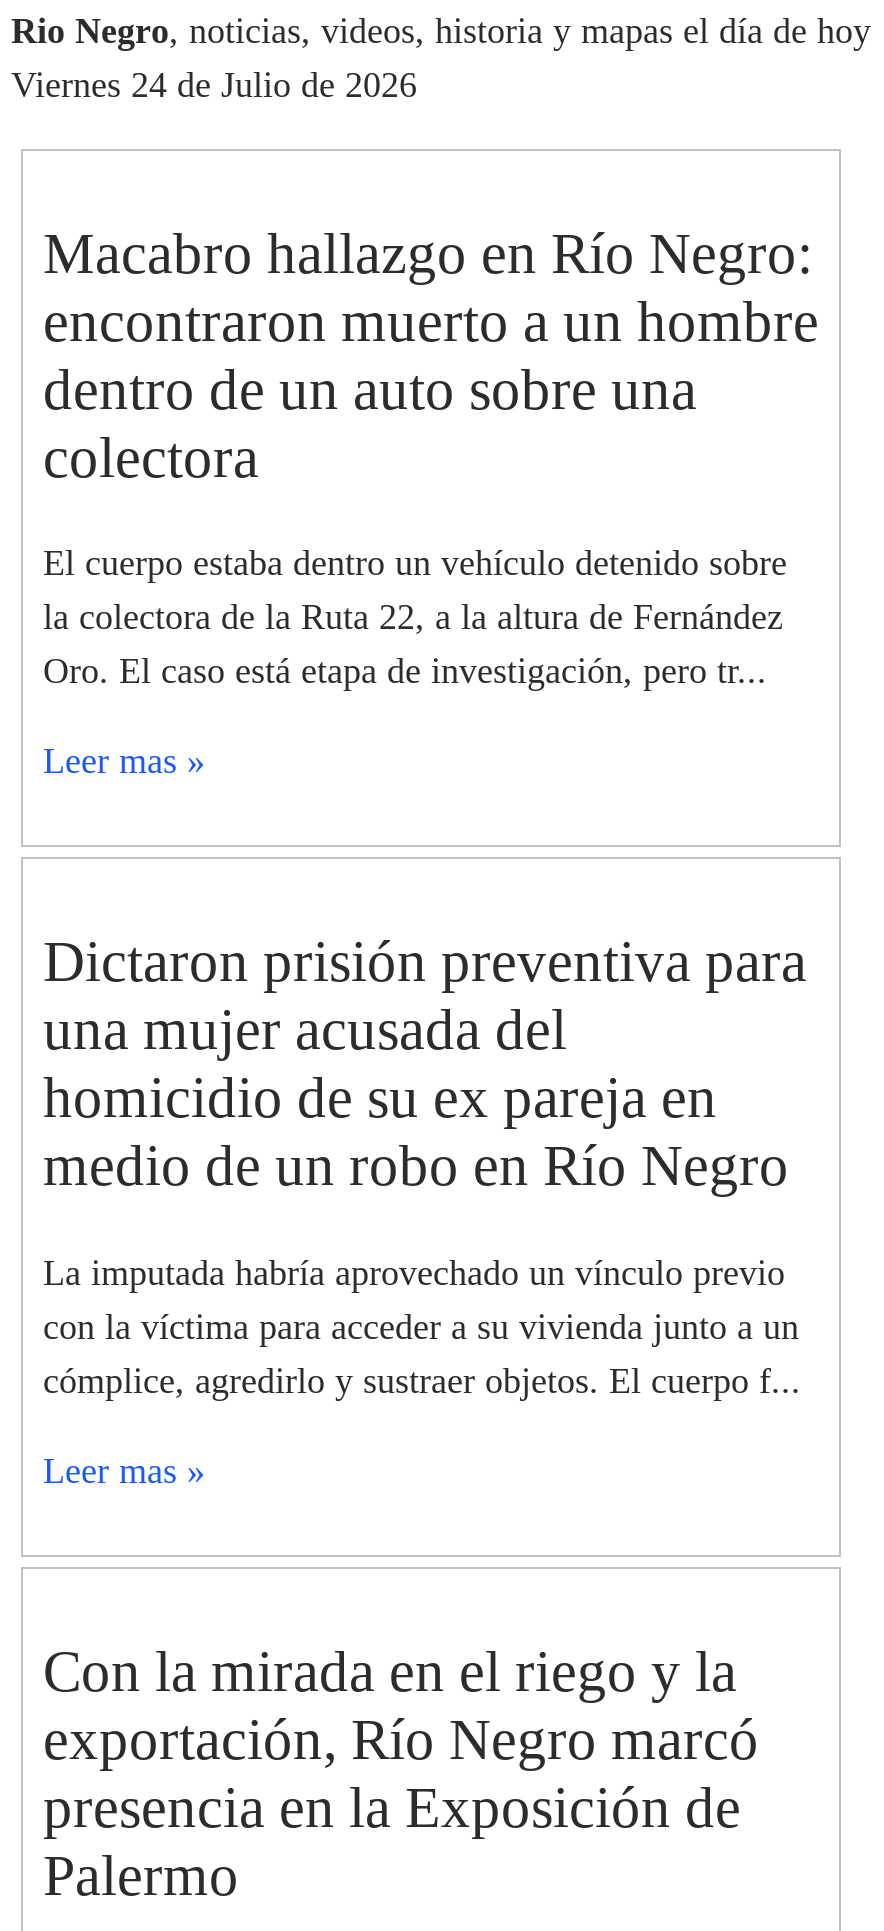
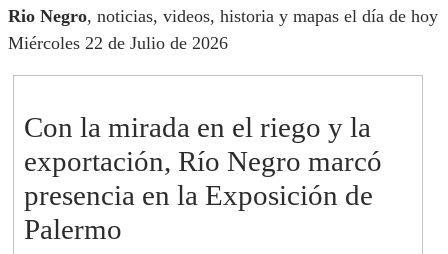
- Viernes 24 de Julio de 2026
- Macabro hallazgo en Río Negro:
- encontraron muerto a un hombre
- dentro de un auto sobre una
- colectora
- El cuerpo estaba dentro un vehículo detenido sobre
- la colectora de la Ruta 22, a la altura de Fernández
- Oro. El caso está etapa de investigación, pero tr...
- Leer mas »
- Dictaron prisión preventiva para
- una mujer acusada del
- homicidio de su ex pareja en
- medio de un robo en Río Negro
- La imputada habría aprovechado un vínculo previo
- con la víctima para acceder a su vivienda junto a un
- cómplice, agredirlo y sustraer objetos. El cuerpo f...
- Leer mas »
+ Miércoles 22 de Julio de 2026
